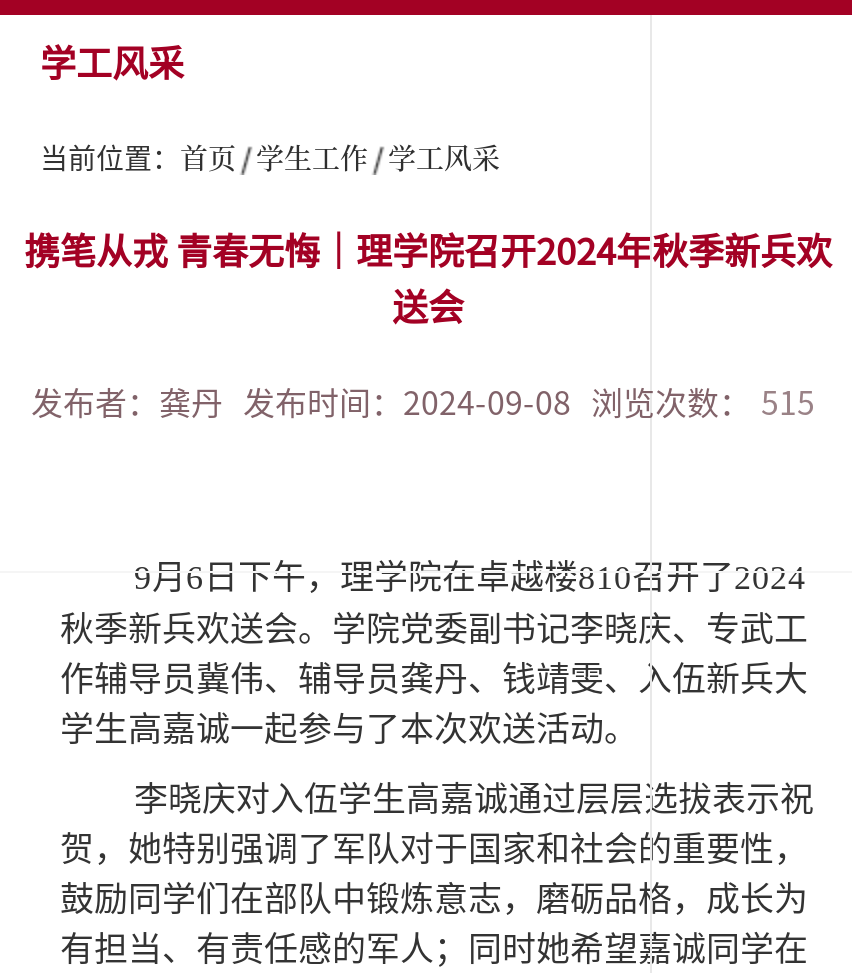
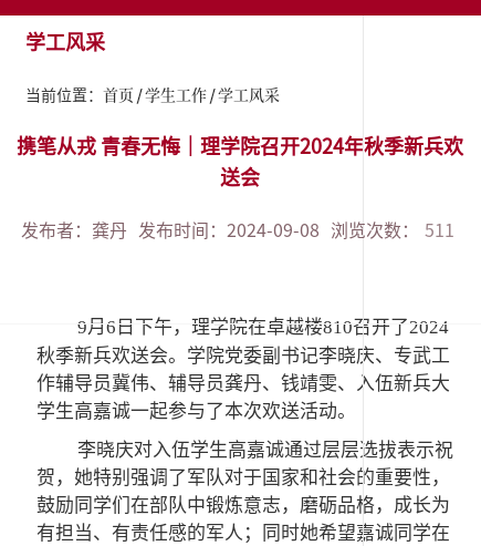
- 发布者：龚丹 发布时间：2024-09-08 浏览次数： 515
+ 发布者：龚丹 发布时间：2024-09-08 浏览次数： 511
